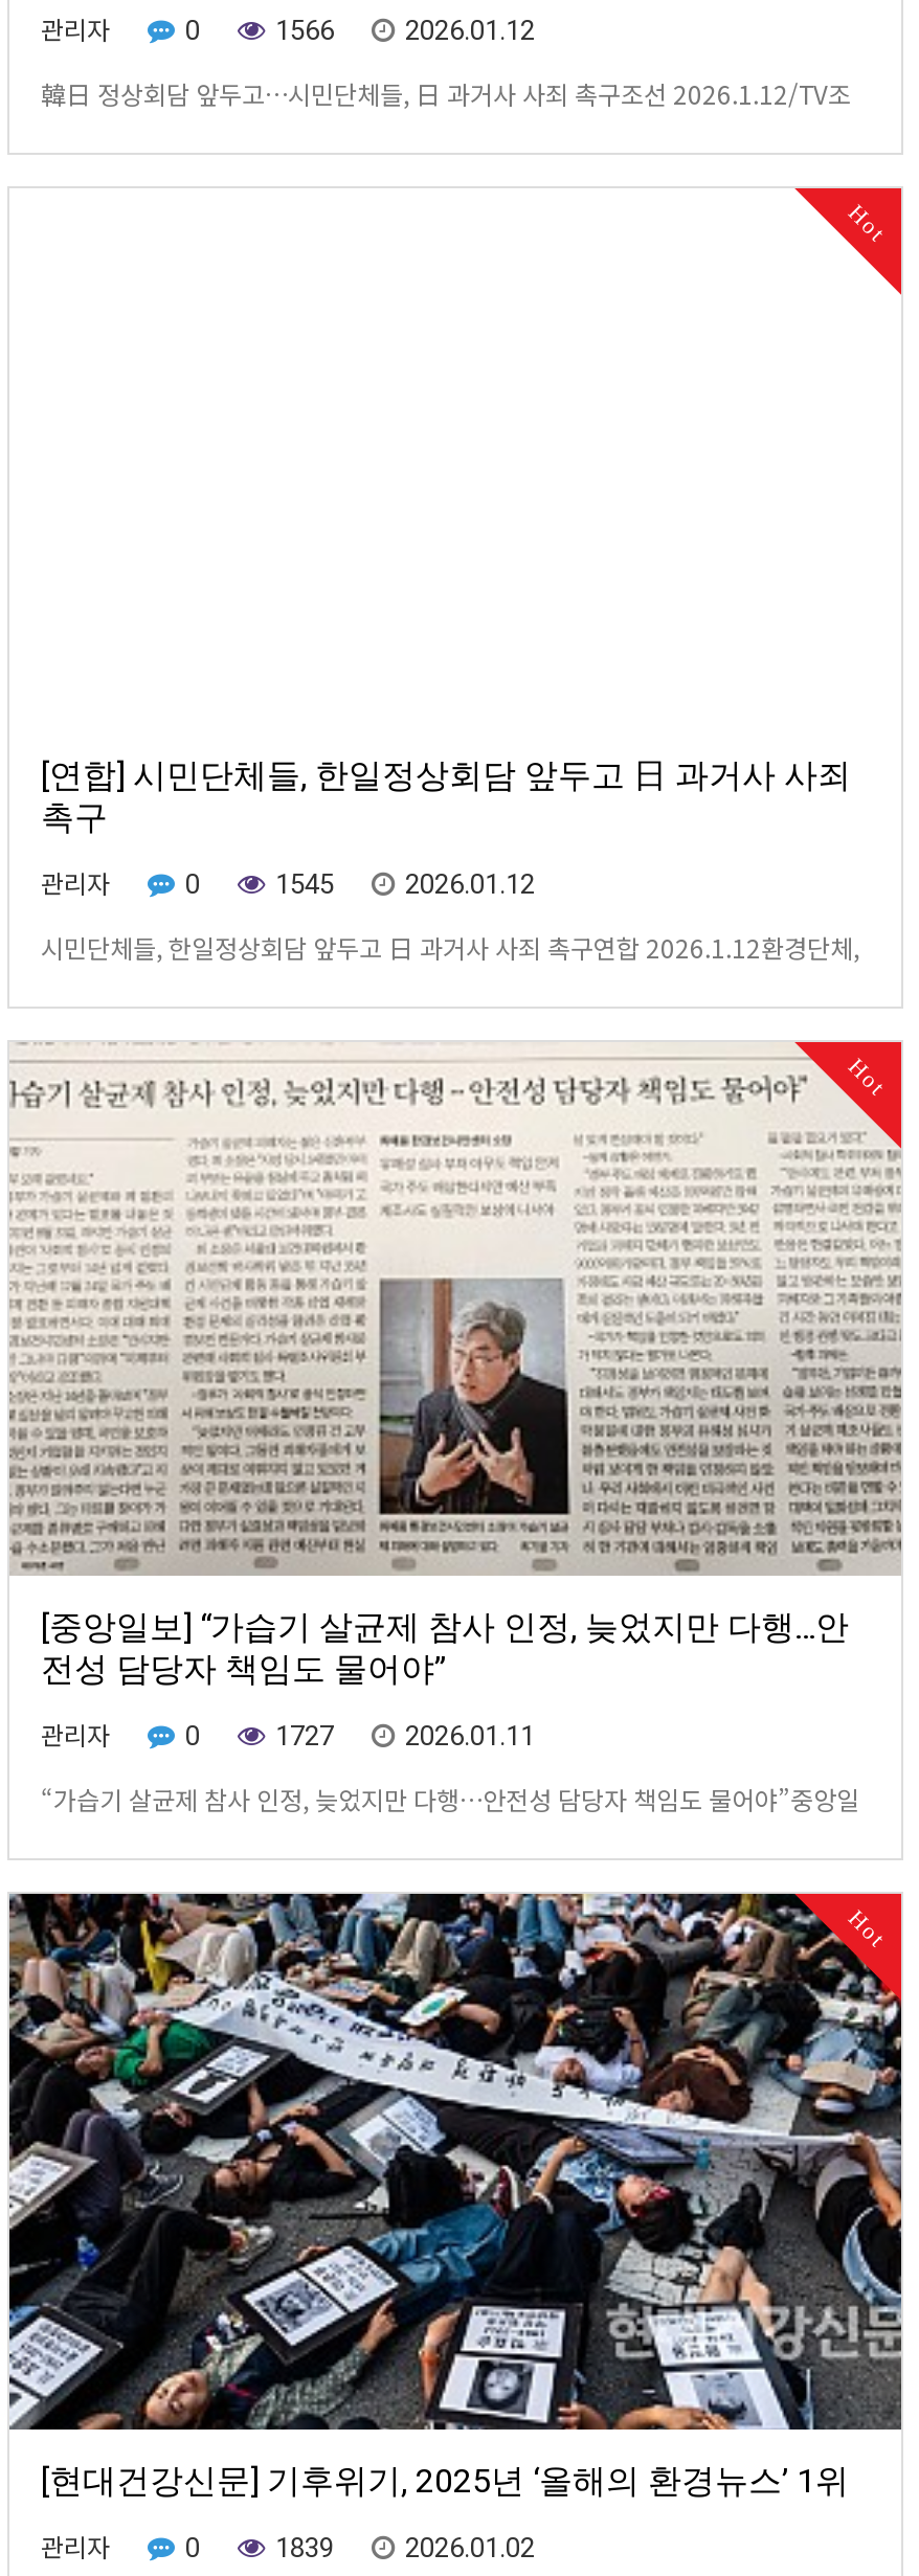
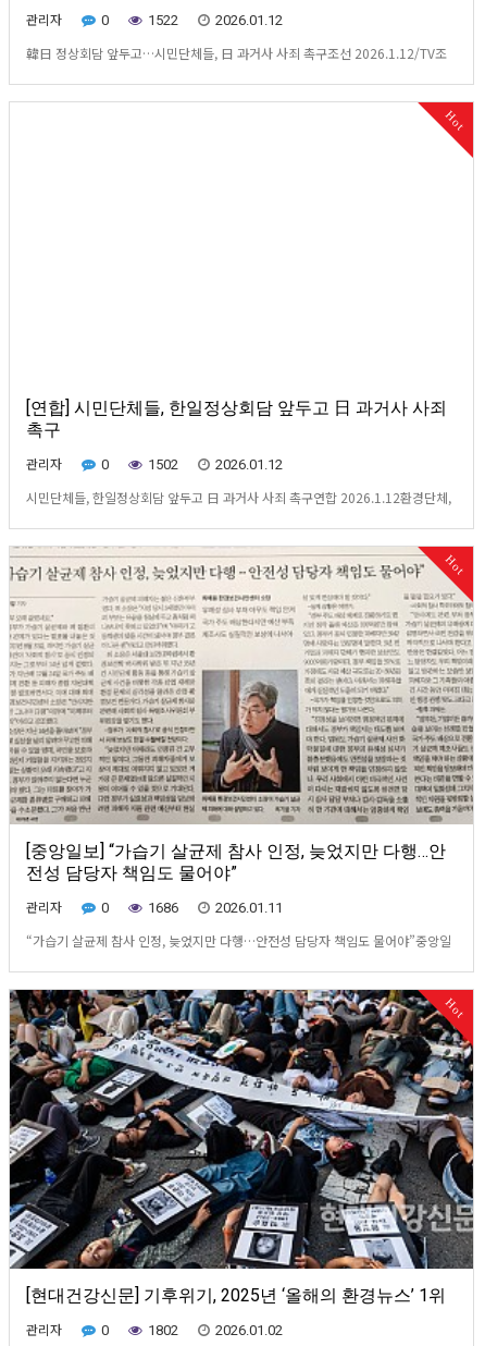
- 0 1566 2026.01.12
+ 0 1522 2026.01.12

- 0 1545 2026.01.12
+ 0 1502 2026.01.12

- 0 1727 2026.01.11
+ 0 1686 2026.01.11

- 0 1839 2026.01.02
+ 0 1802 2026.01.02
